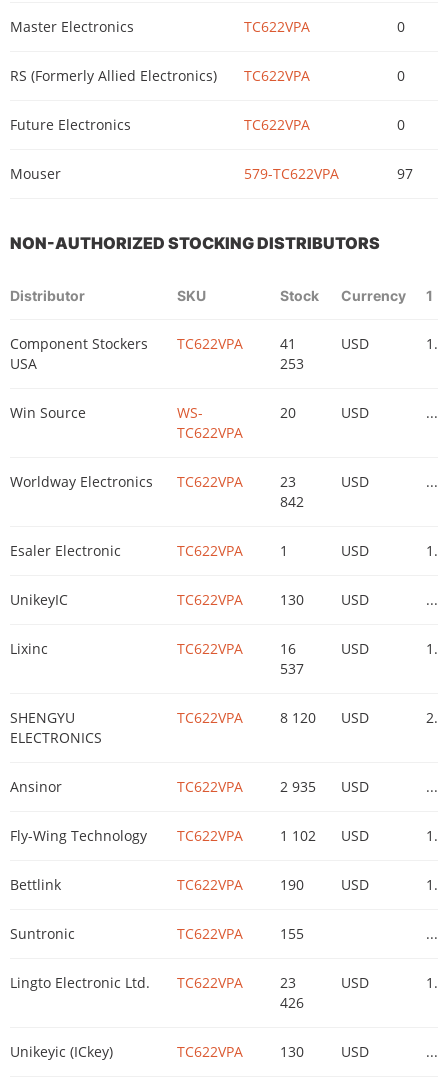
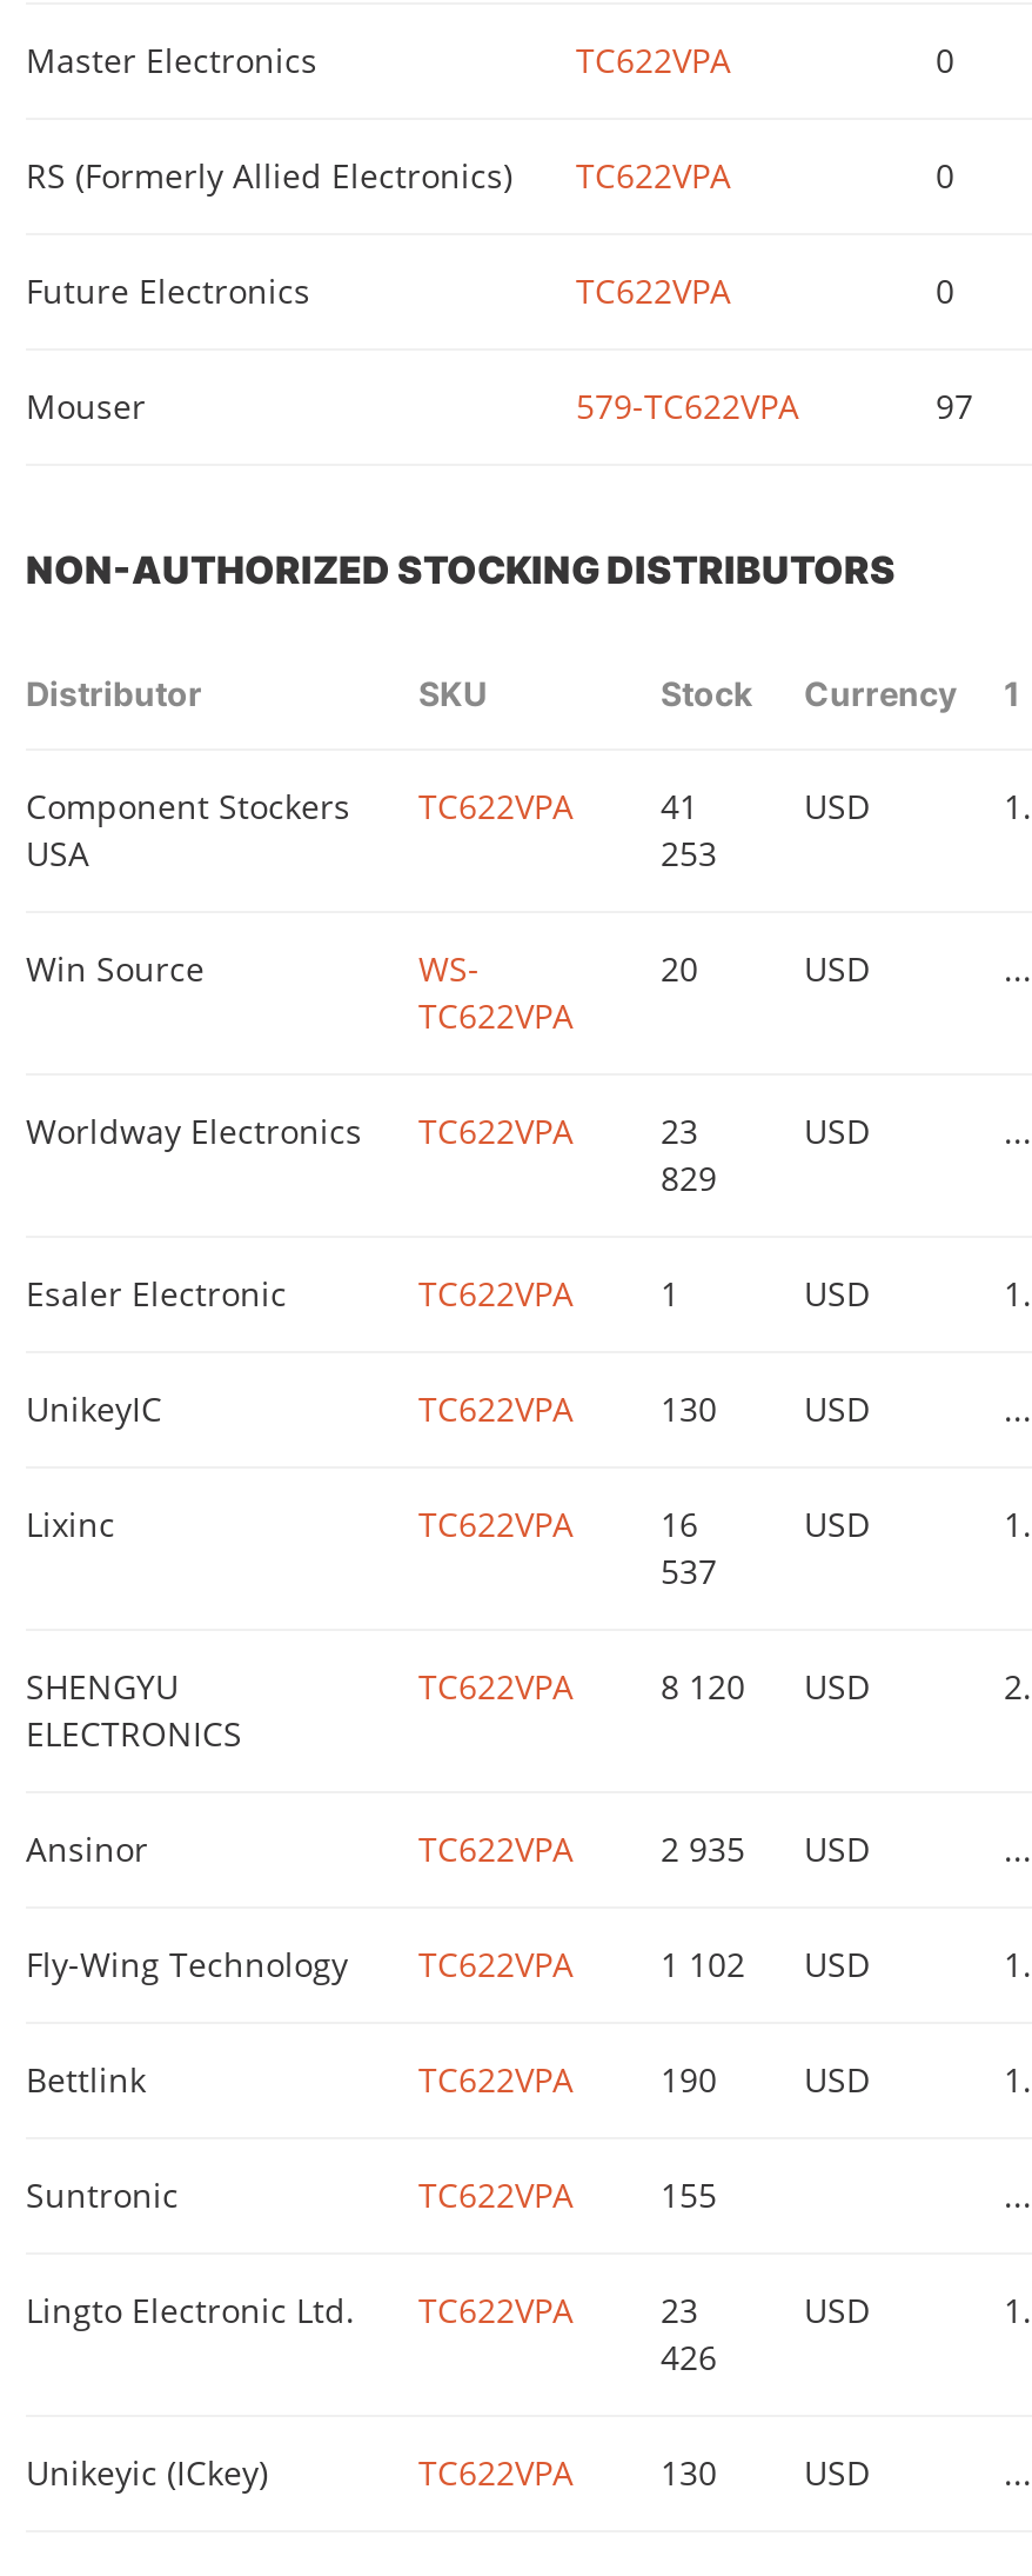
- 842
+ 829
